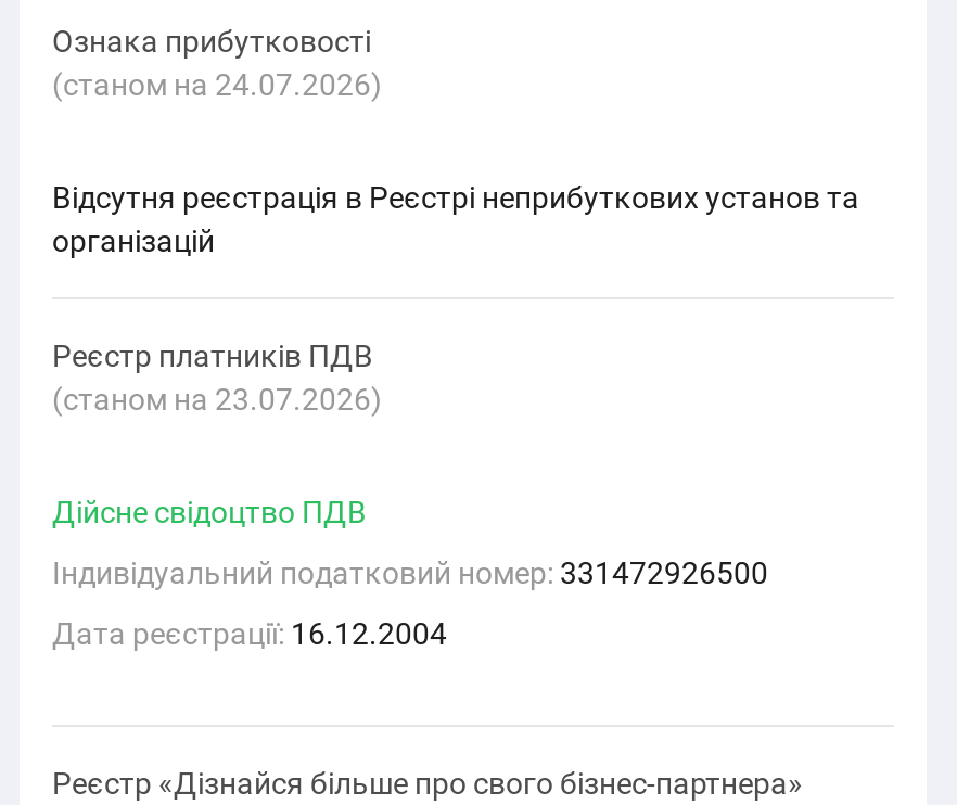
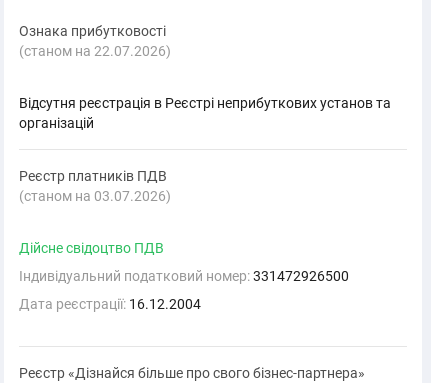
- (cтаном на 24.07.2026)
+ (cтаном на 22.07.2026)

- (cтаном на 23.07.2026)
+ (cтаном на 03.07.2026)
